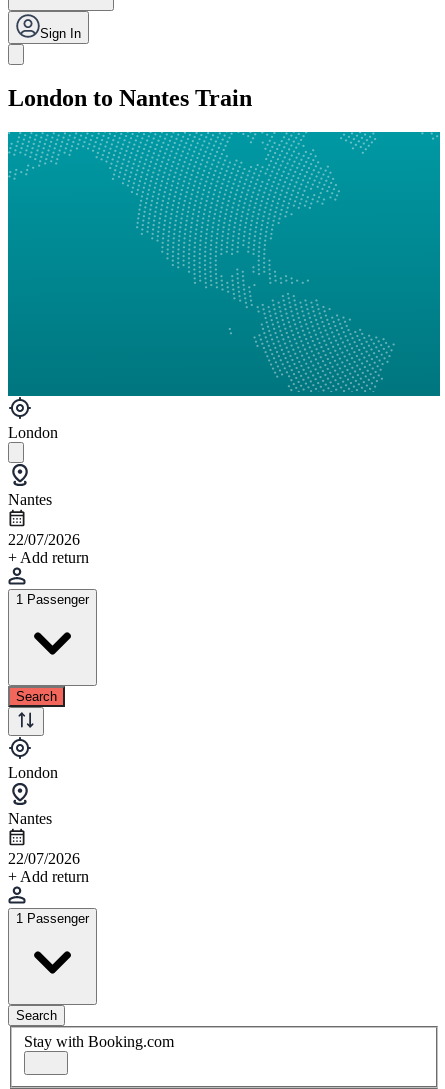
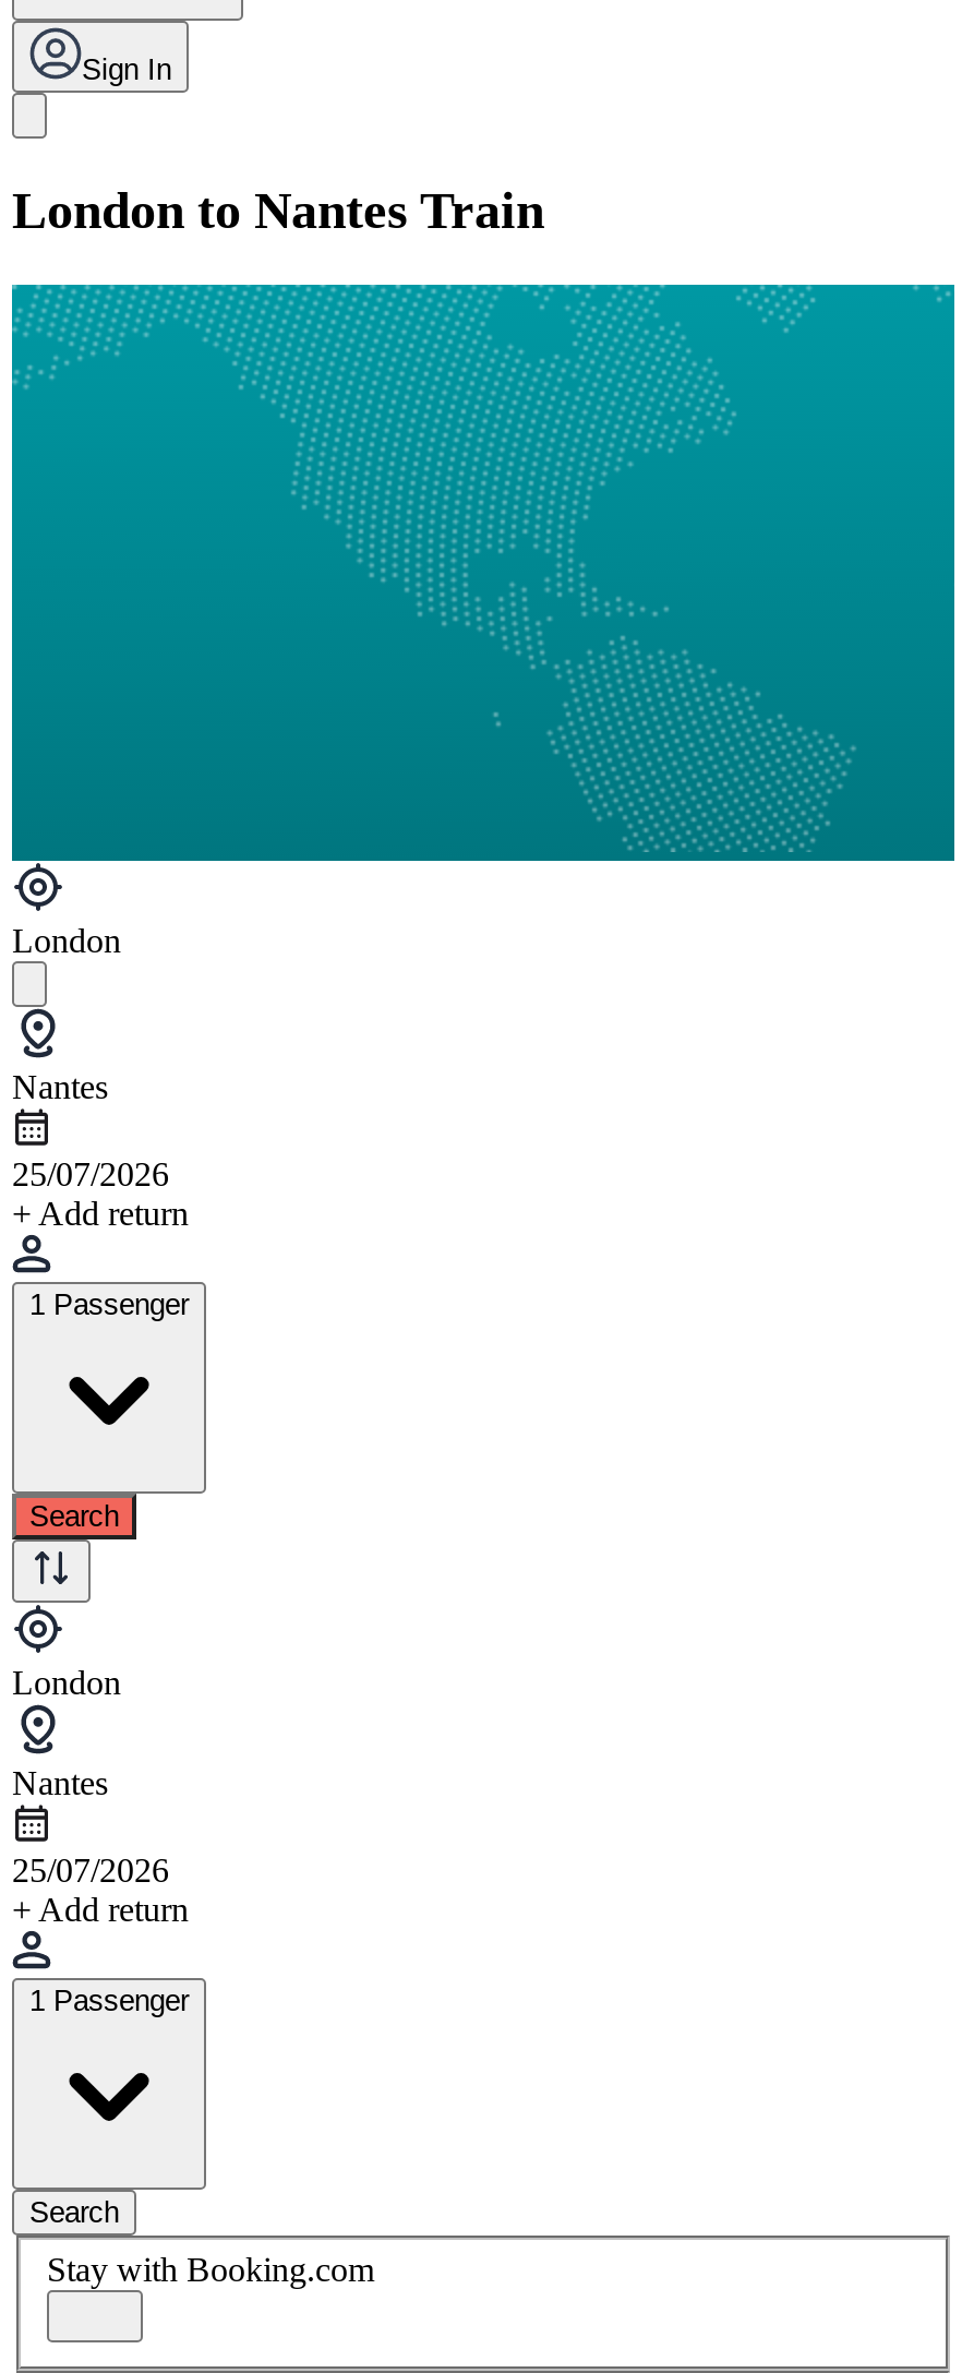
- 22/07/2026
+ 25/07/2026

- 22/07/2026
+ 25/07/2026
